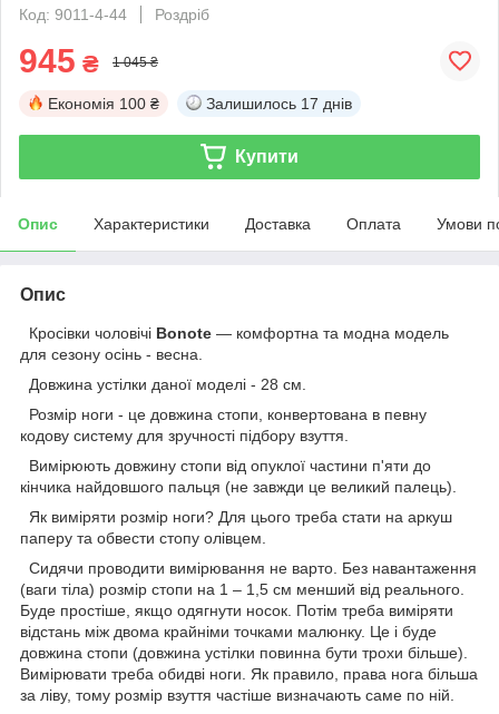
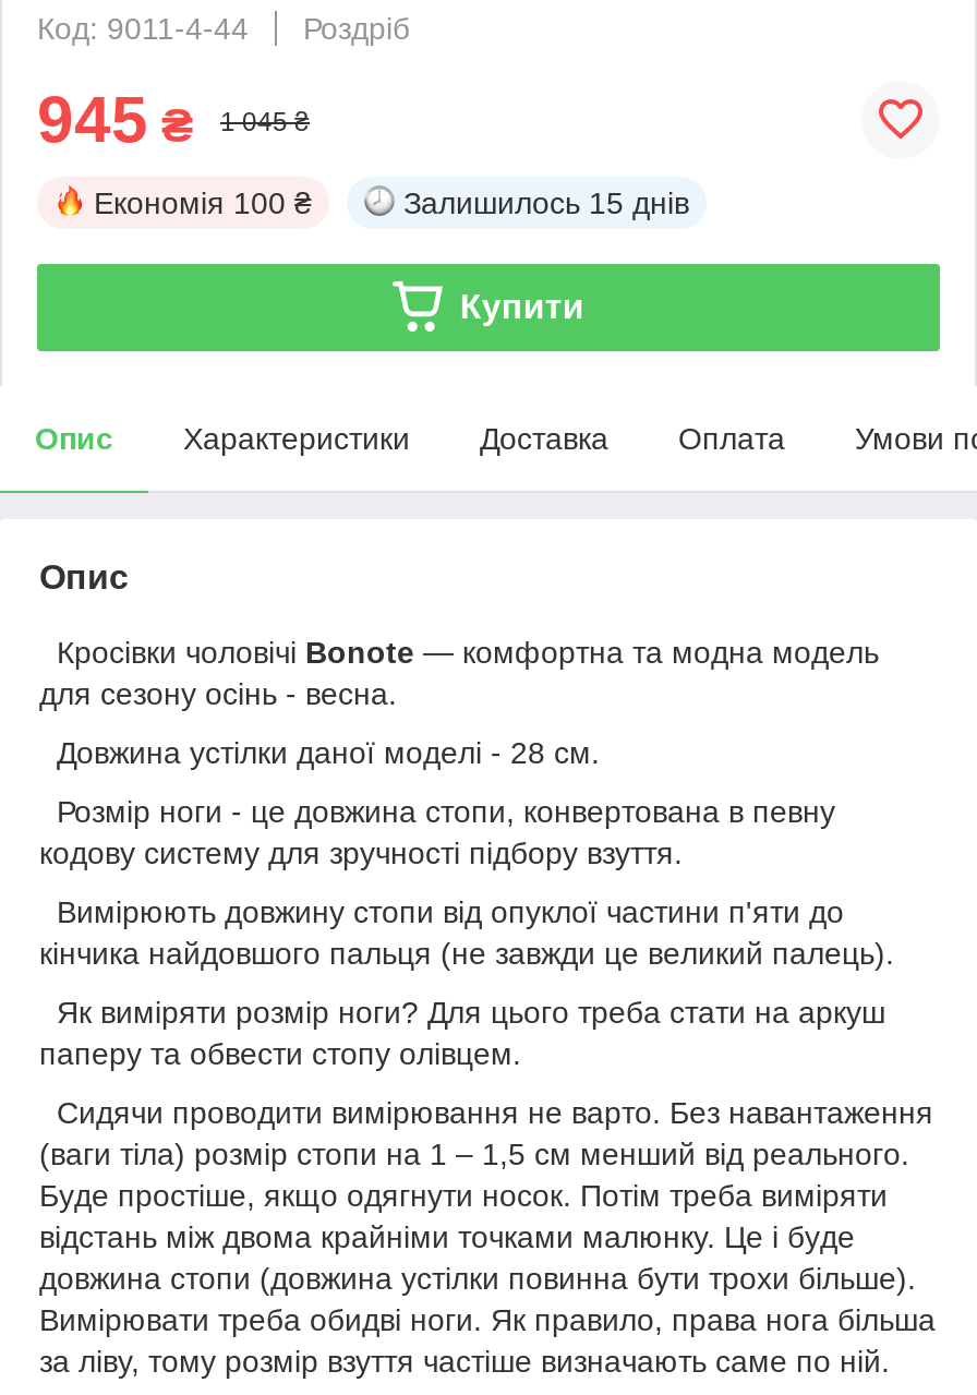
- Залишилось 17 днів
+ Залишилось 15 днів
